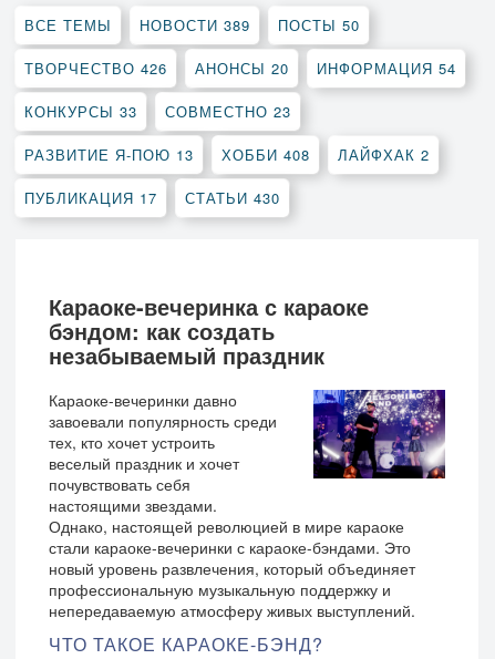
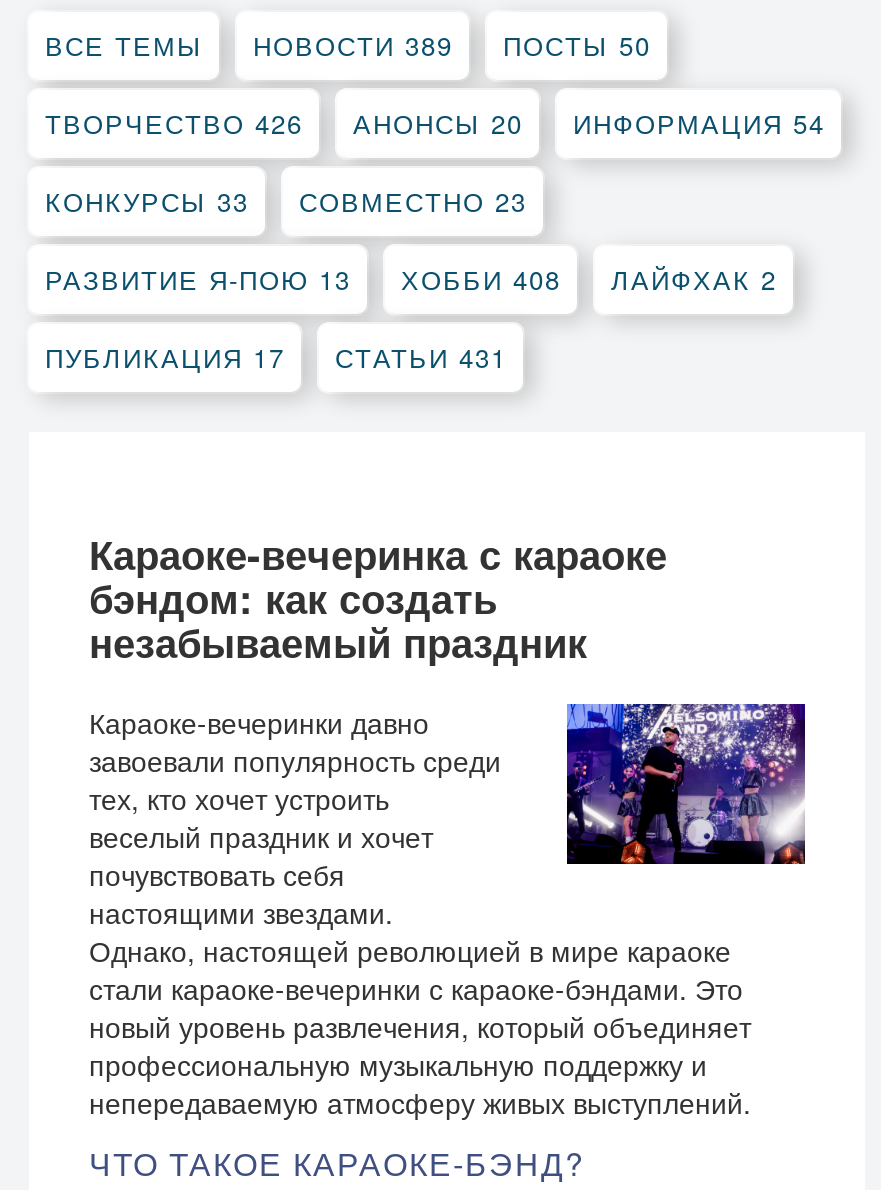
- ПУБЛИКАЦИЯ 17 СТАТЬИ 430
+ ПУБЛИКАЦИЯ 17 СТАТЬИ 431
